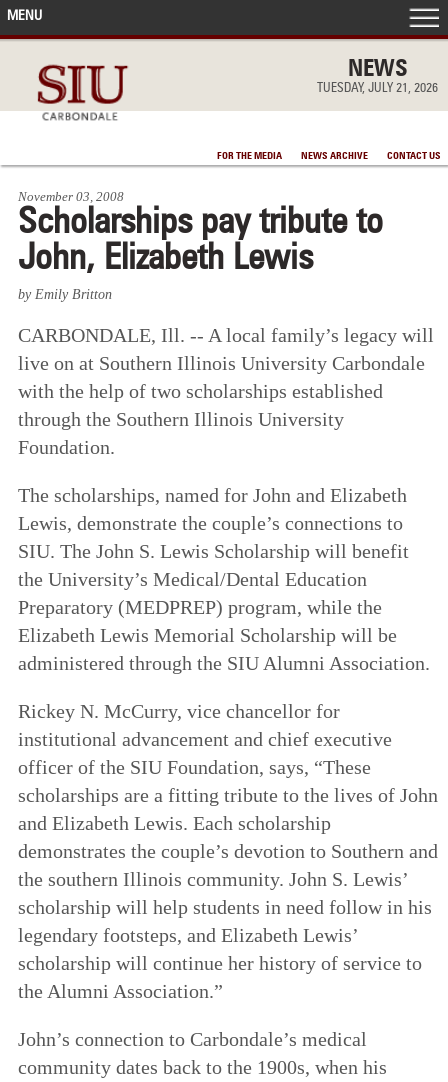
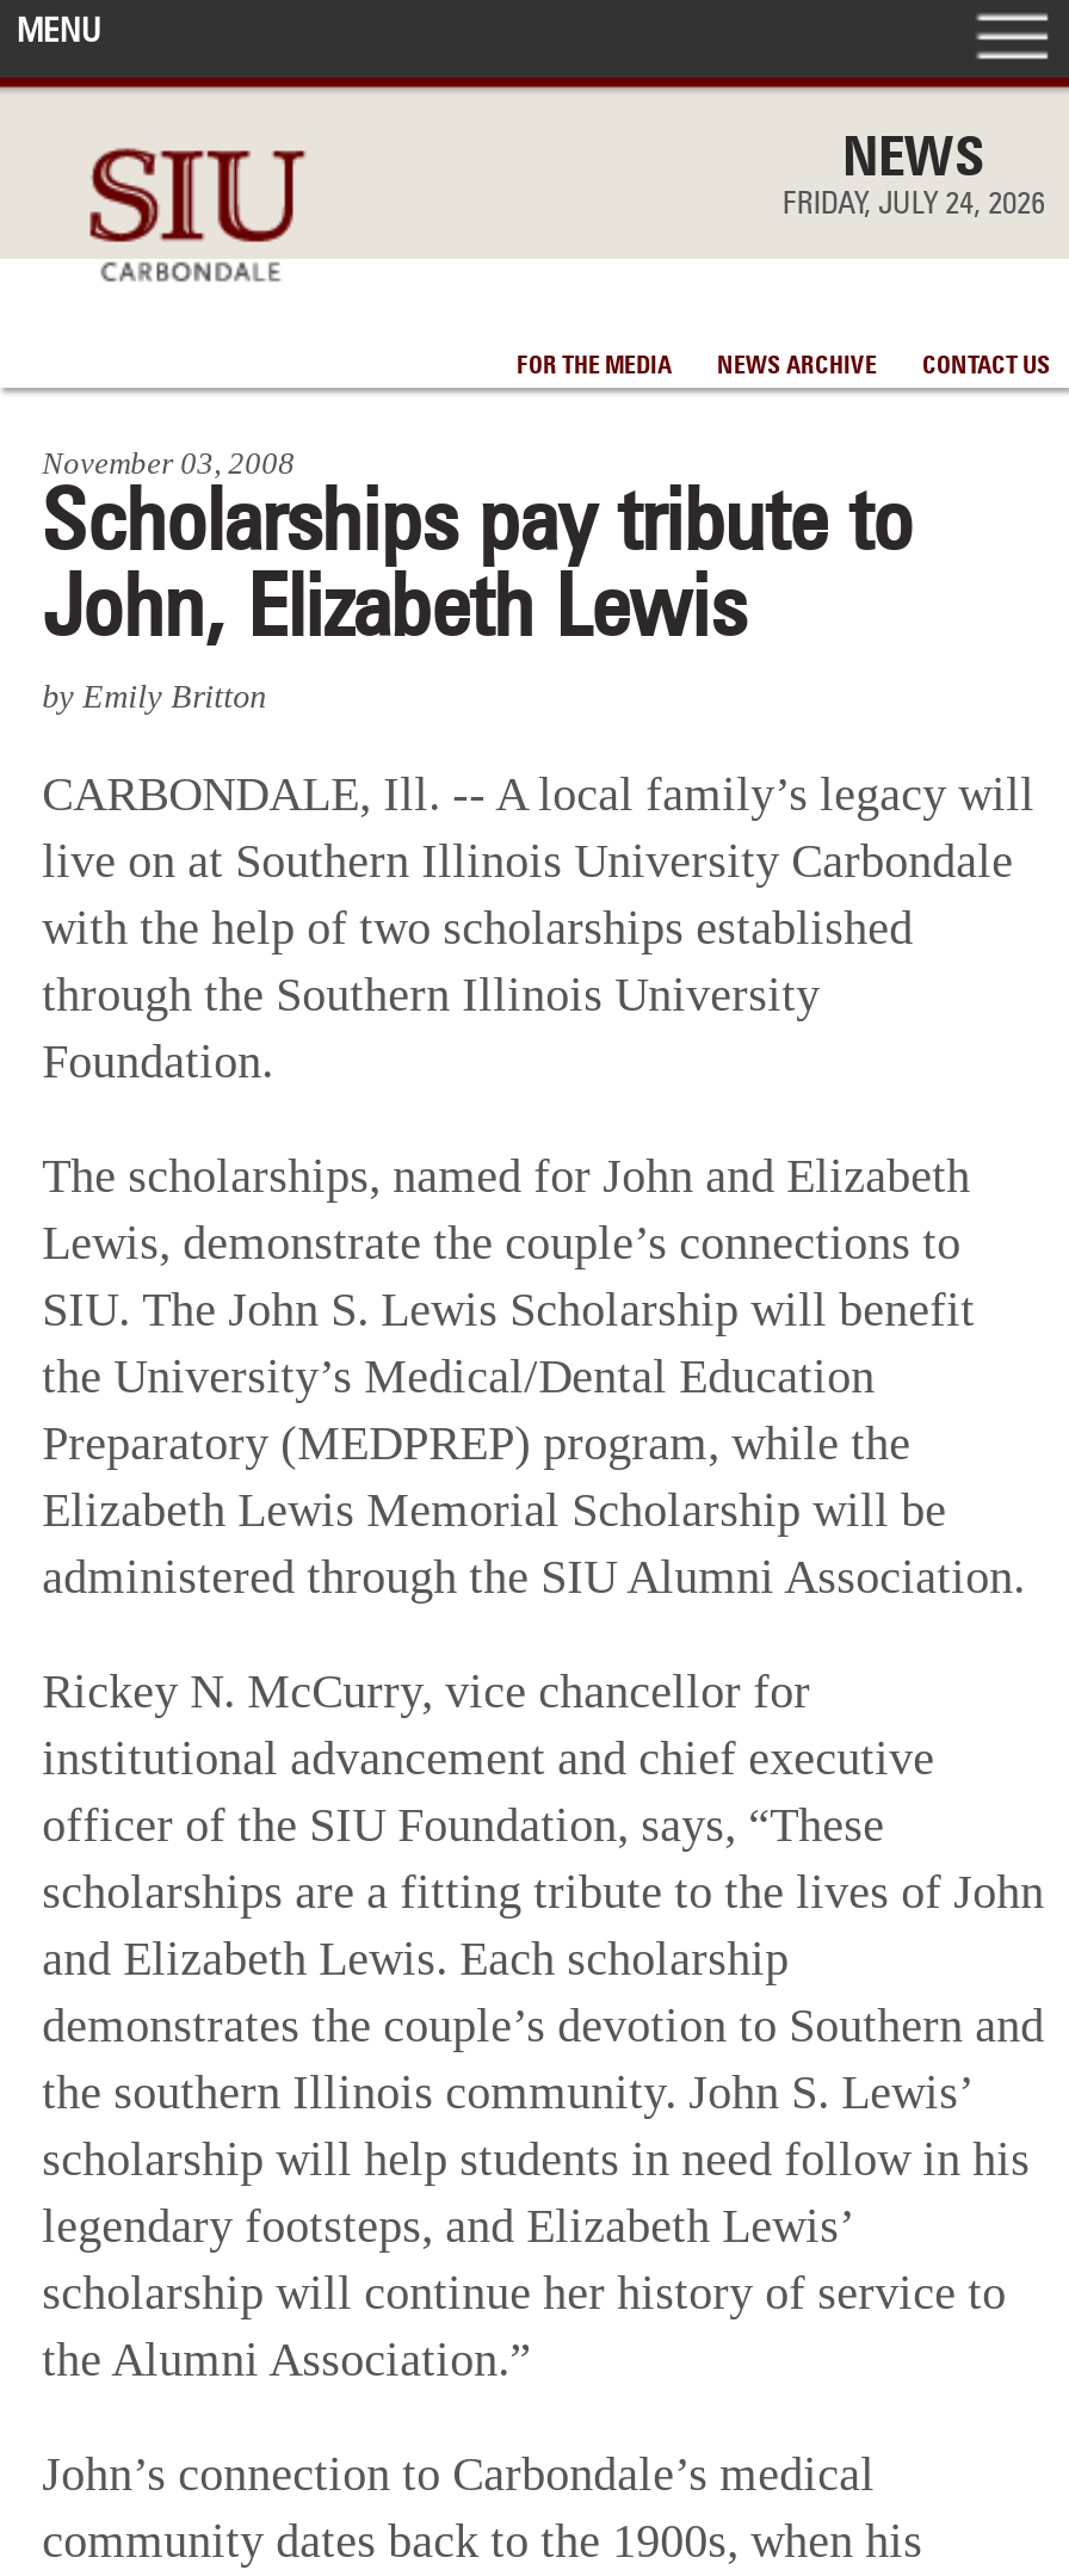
- TUESDAY, JULY 21, 2026
+ FRIDAY, JULY 24, 2026
